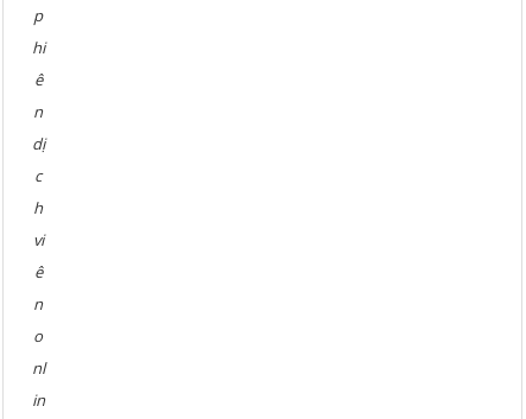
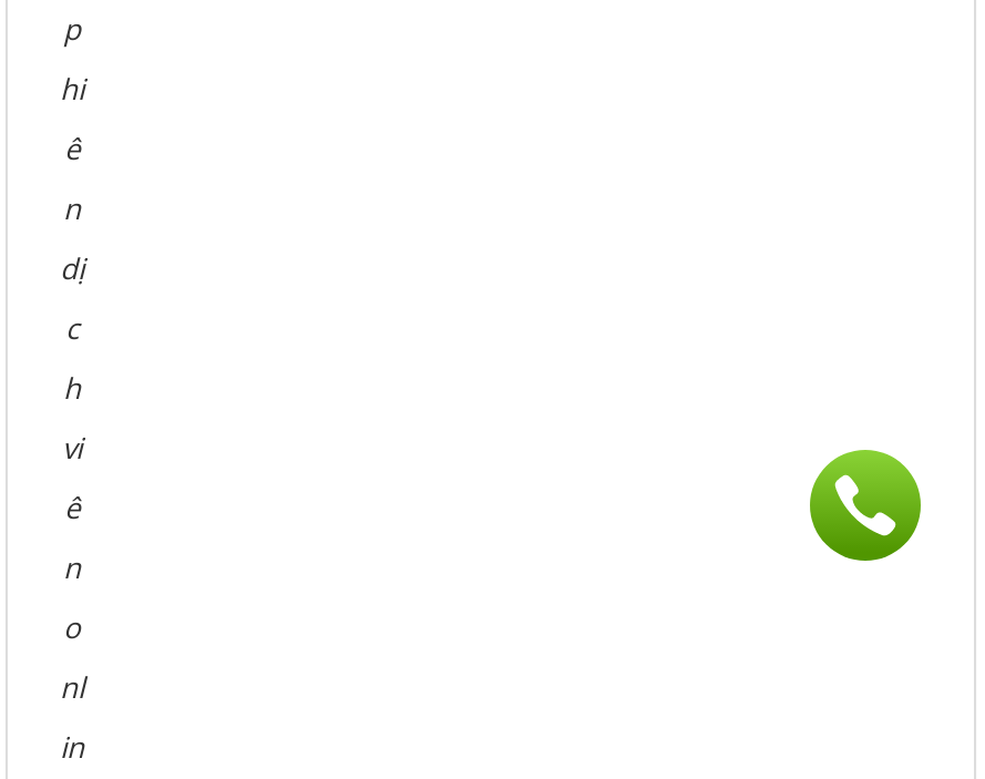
+ [image]
